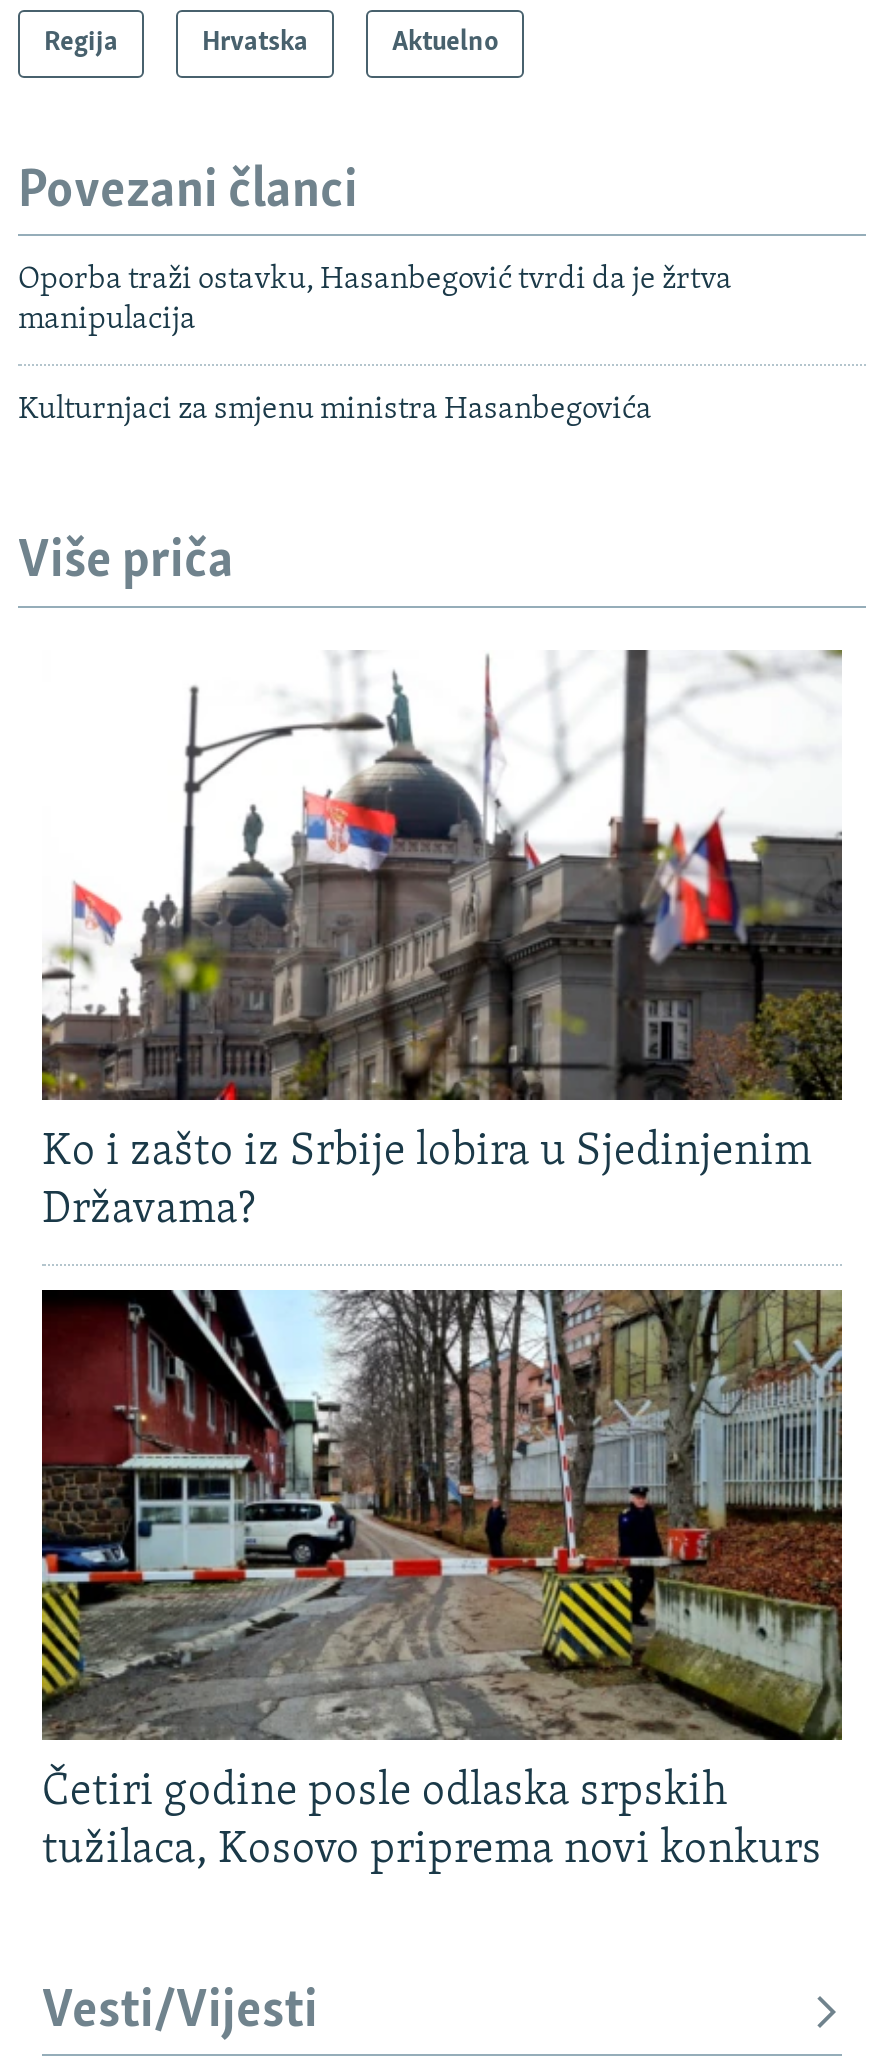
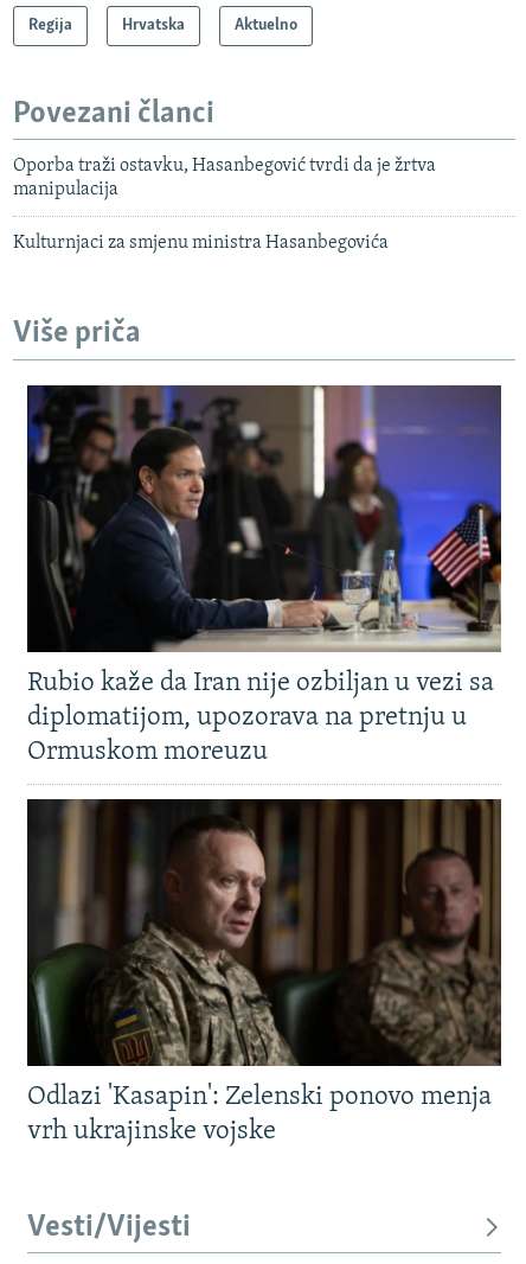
- [image]
- Ko i zašto iz Srbije lobira u Sjedinjenim
- Državama?
+ [image]
+ Rubio kaže da Iran nije ozbiljan u vezi sa
+ diplomatijom, upozorava na pretnju u
+ Ormuskom moreuzu

- [image]
- Četiri godine posle odlaska srpskih
- tužilaca, Kosovo priprema novi konkurs
+ [image]
+ Odlazi 'Kasapin': Zelenski ponovo menja
+ vrh ukrajinske vojske
